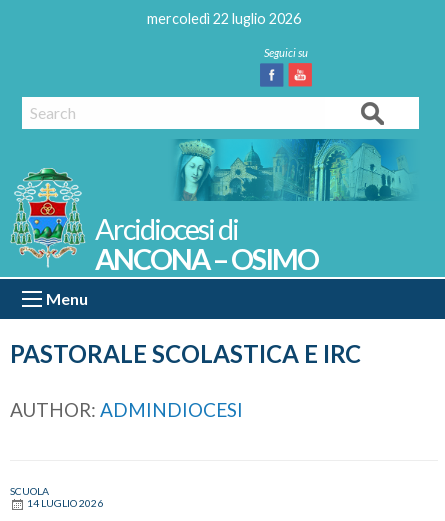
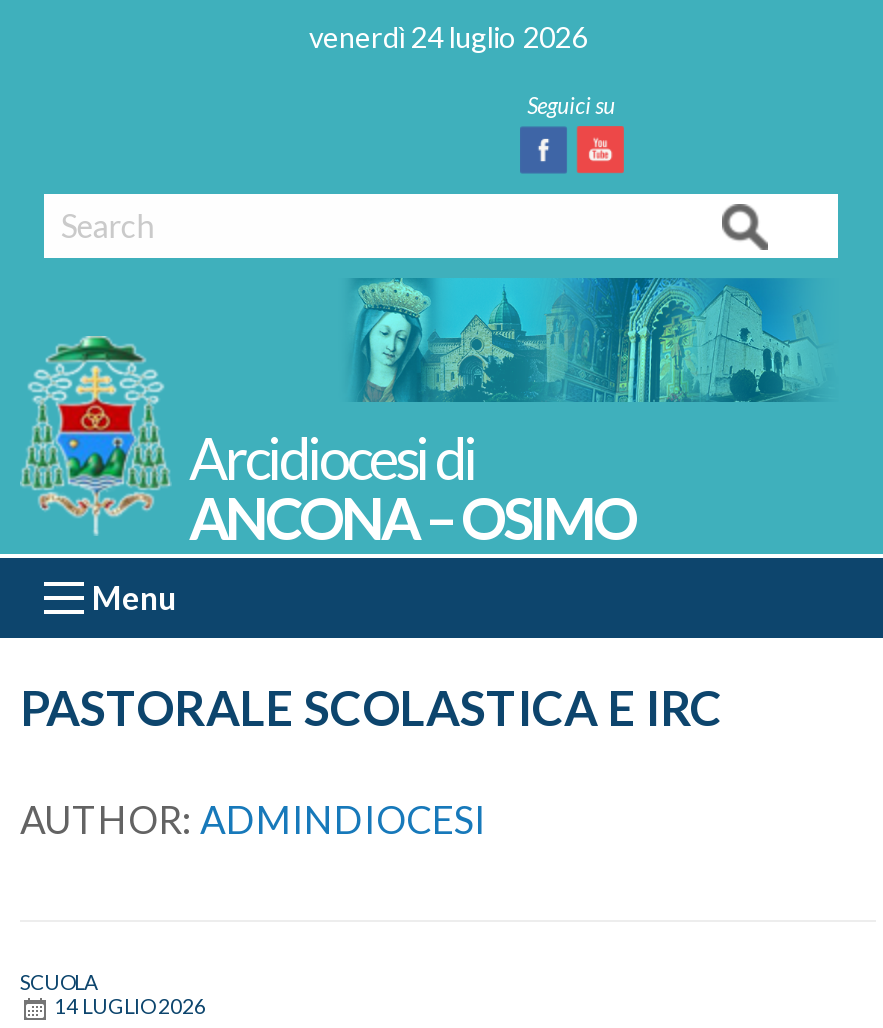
- mercoledì 22 luglio 2026
+ venerdì 24 luglio 2026
